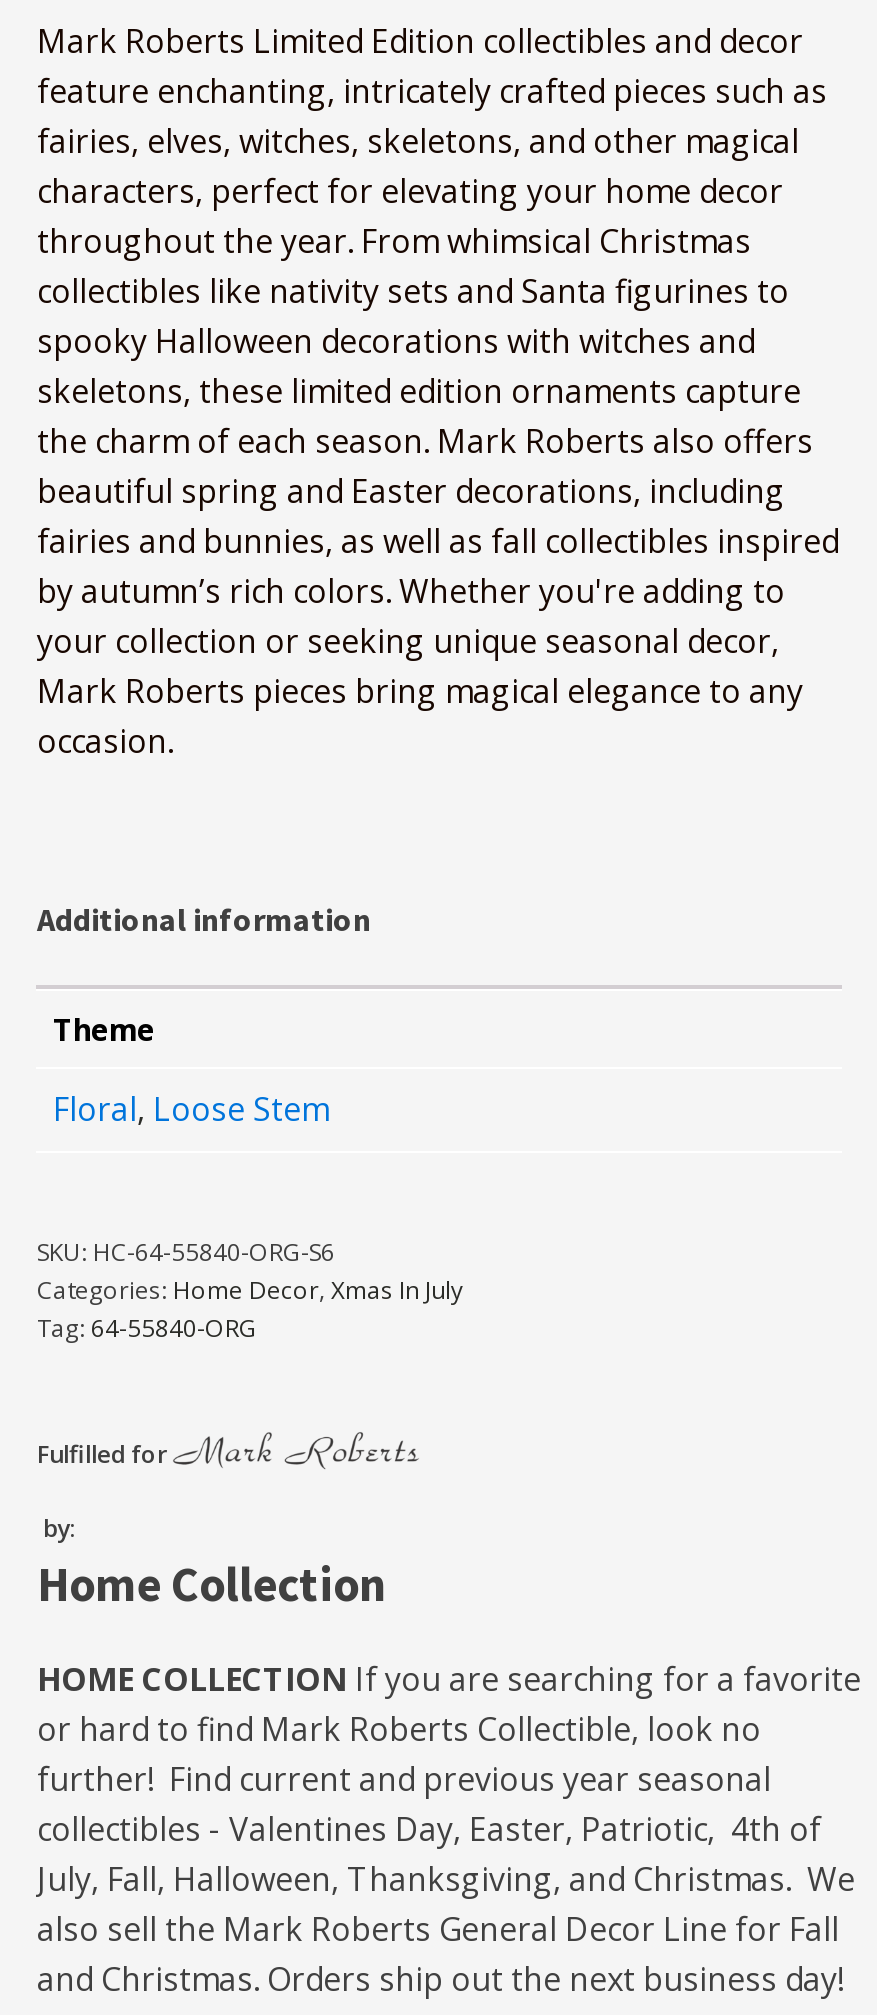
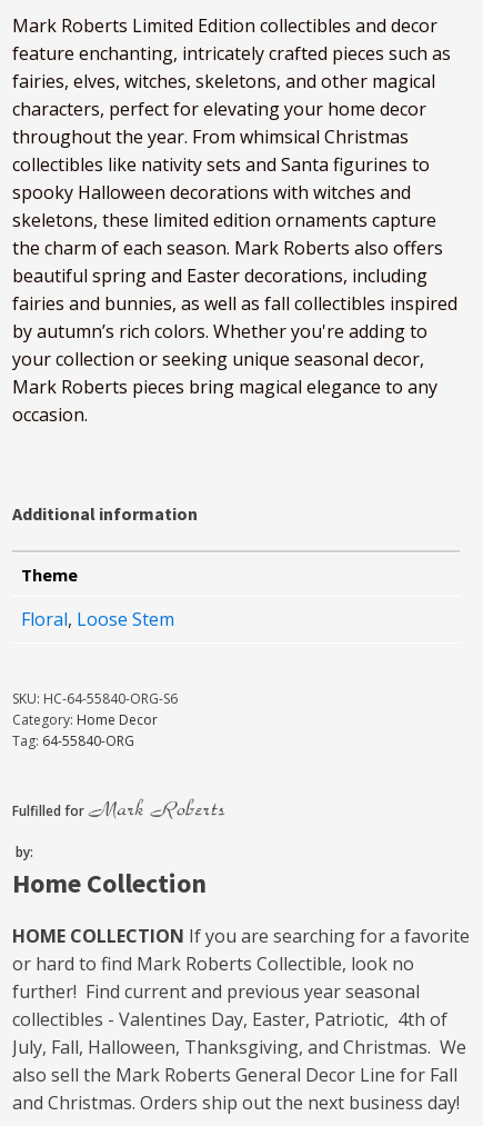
- Categories: Home Decor, Xmas In July
+ Category: Home Decor
